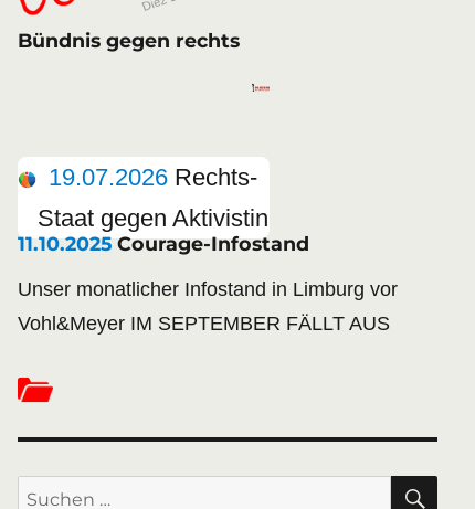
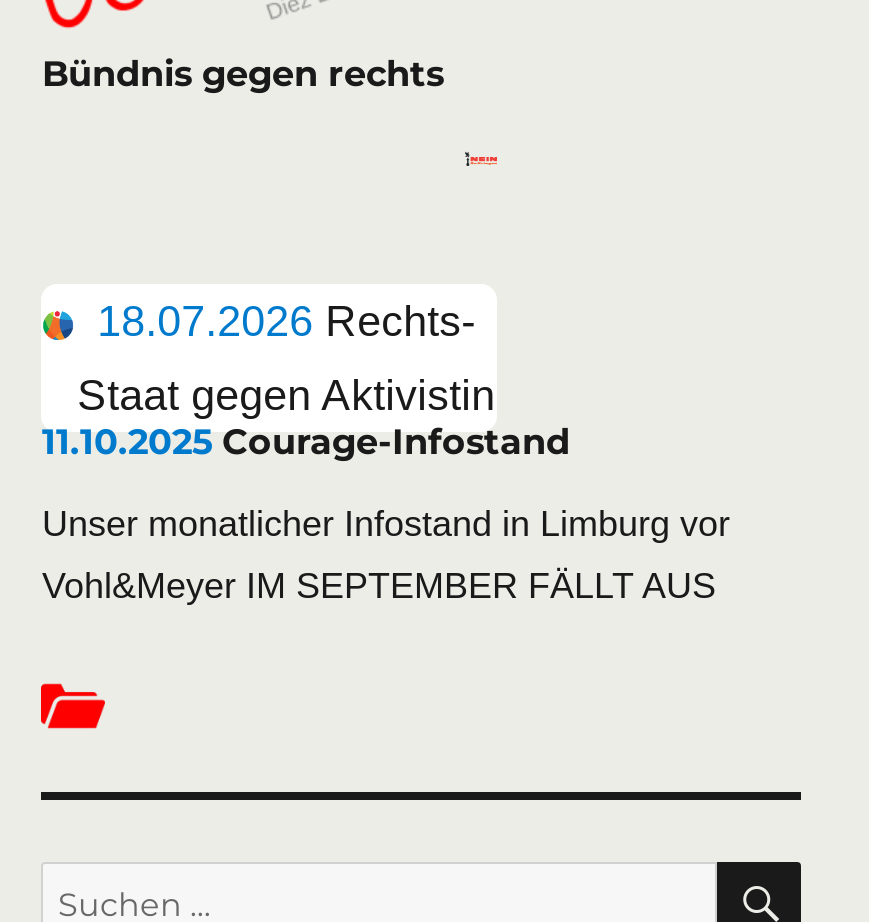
- 19.07.2026 Rechts-
+ 18.07.2026 Rechts-
